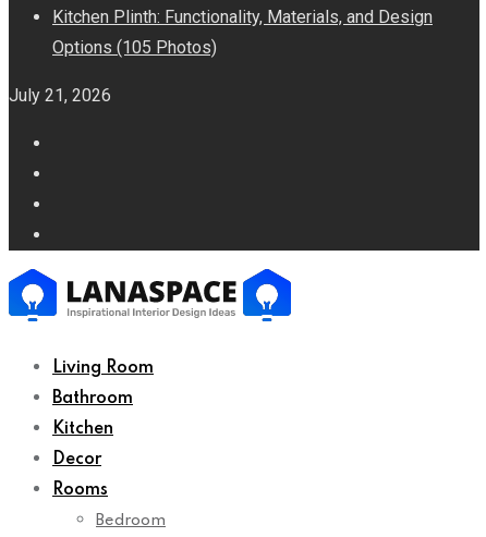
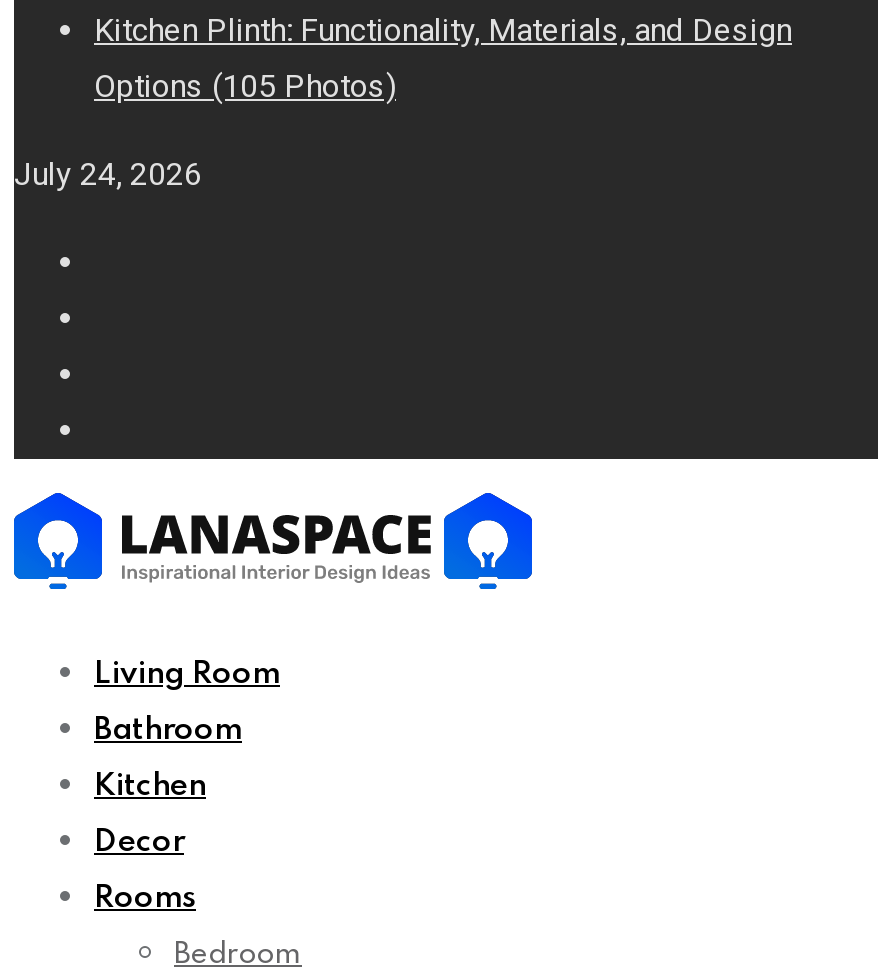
- July 21, 2026
+ July 24, 2026
